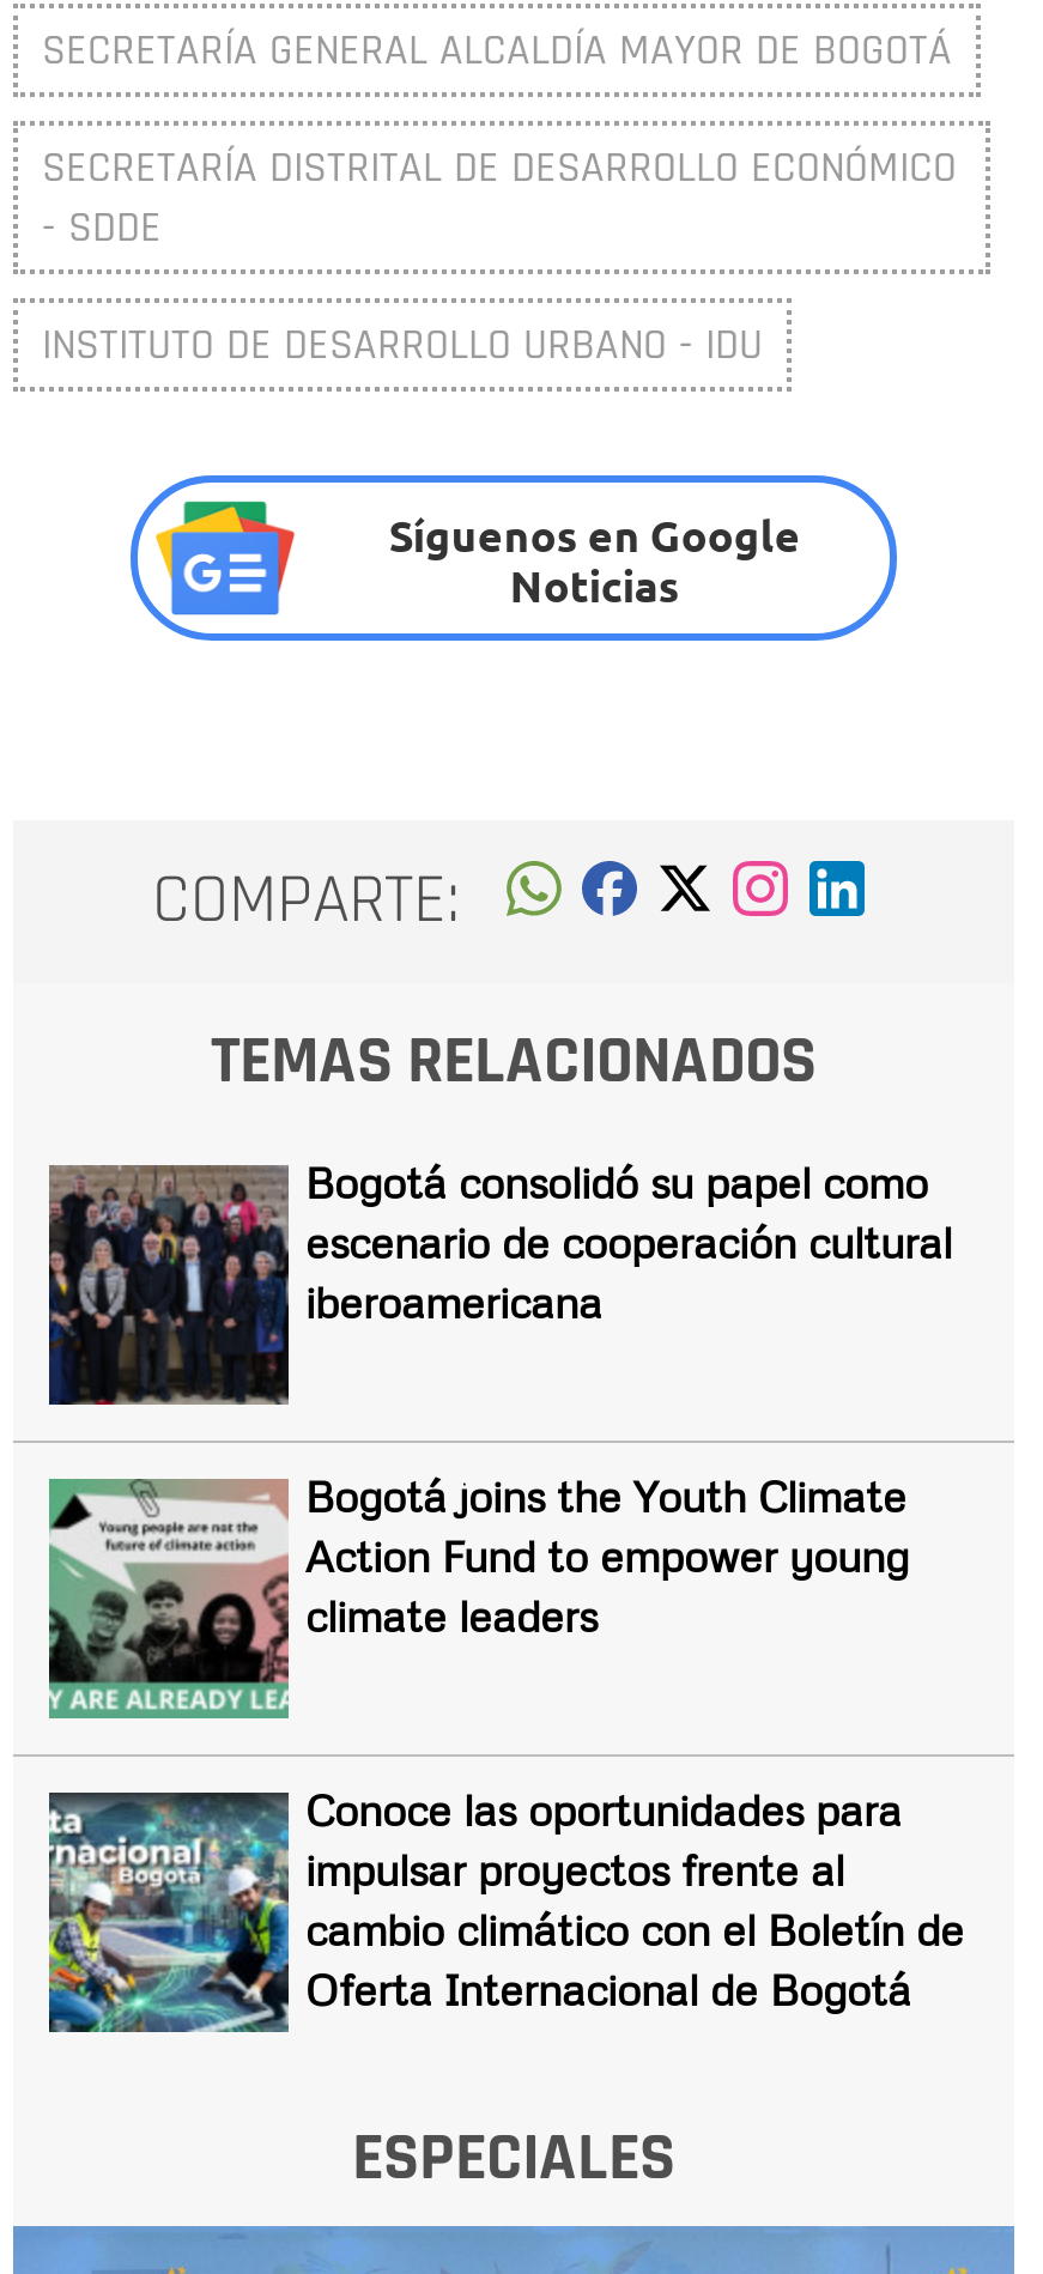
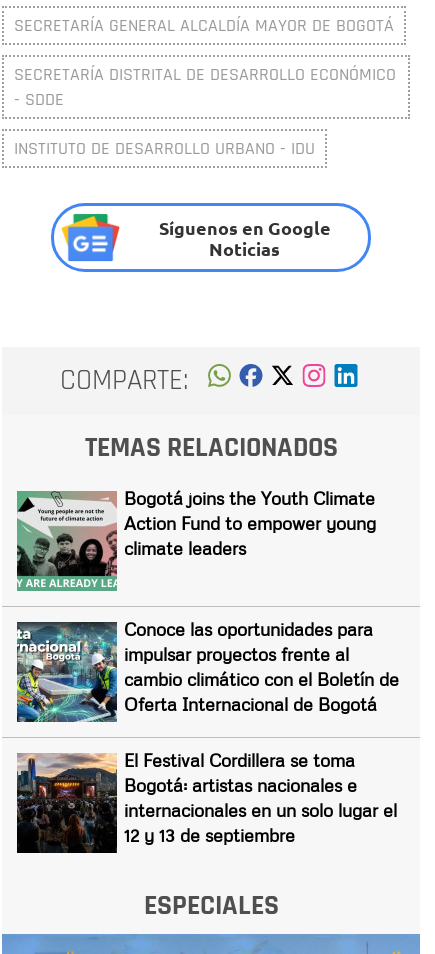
- [image]
- Bogotá consolidó su papel como
- escenario de cooperación cultural
- iberoamericana

moved up: [image] | Bogotá joins the Youth Climate | Action Fund to empower young | climate leaders | Conoce las oportunidades para | impulsar proyectos frente al | cambio climático con el Boletín de | Oferta Internacional de Bogotá

+ [image]
+ El Festival Cordillera se toma
+ Bogotá: artistas nacionales e
+ internacionales en un solo lugar el
+ 12 y 13 de septiembre
